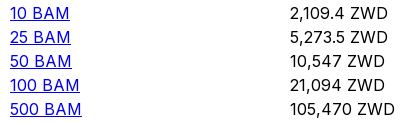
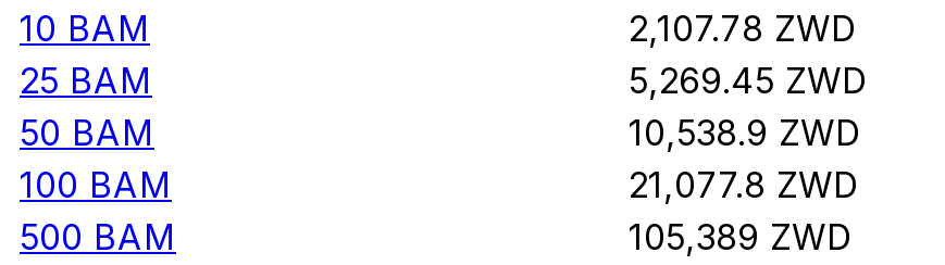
- 2,109.4 ZWD
+ 2,107.78 ZWD

- 5,273.5 ZWD
+ 5,269.45 ZWD

- 10,547 ZWD
+ 10,538.9 ZWD

- 21,094 ZWD
+ 21,077.8 ZWD

- 105,470 ZWD
+ 105,389 ZWD
